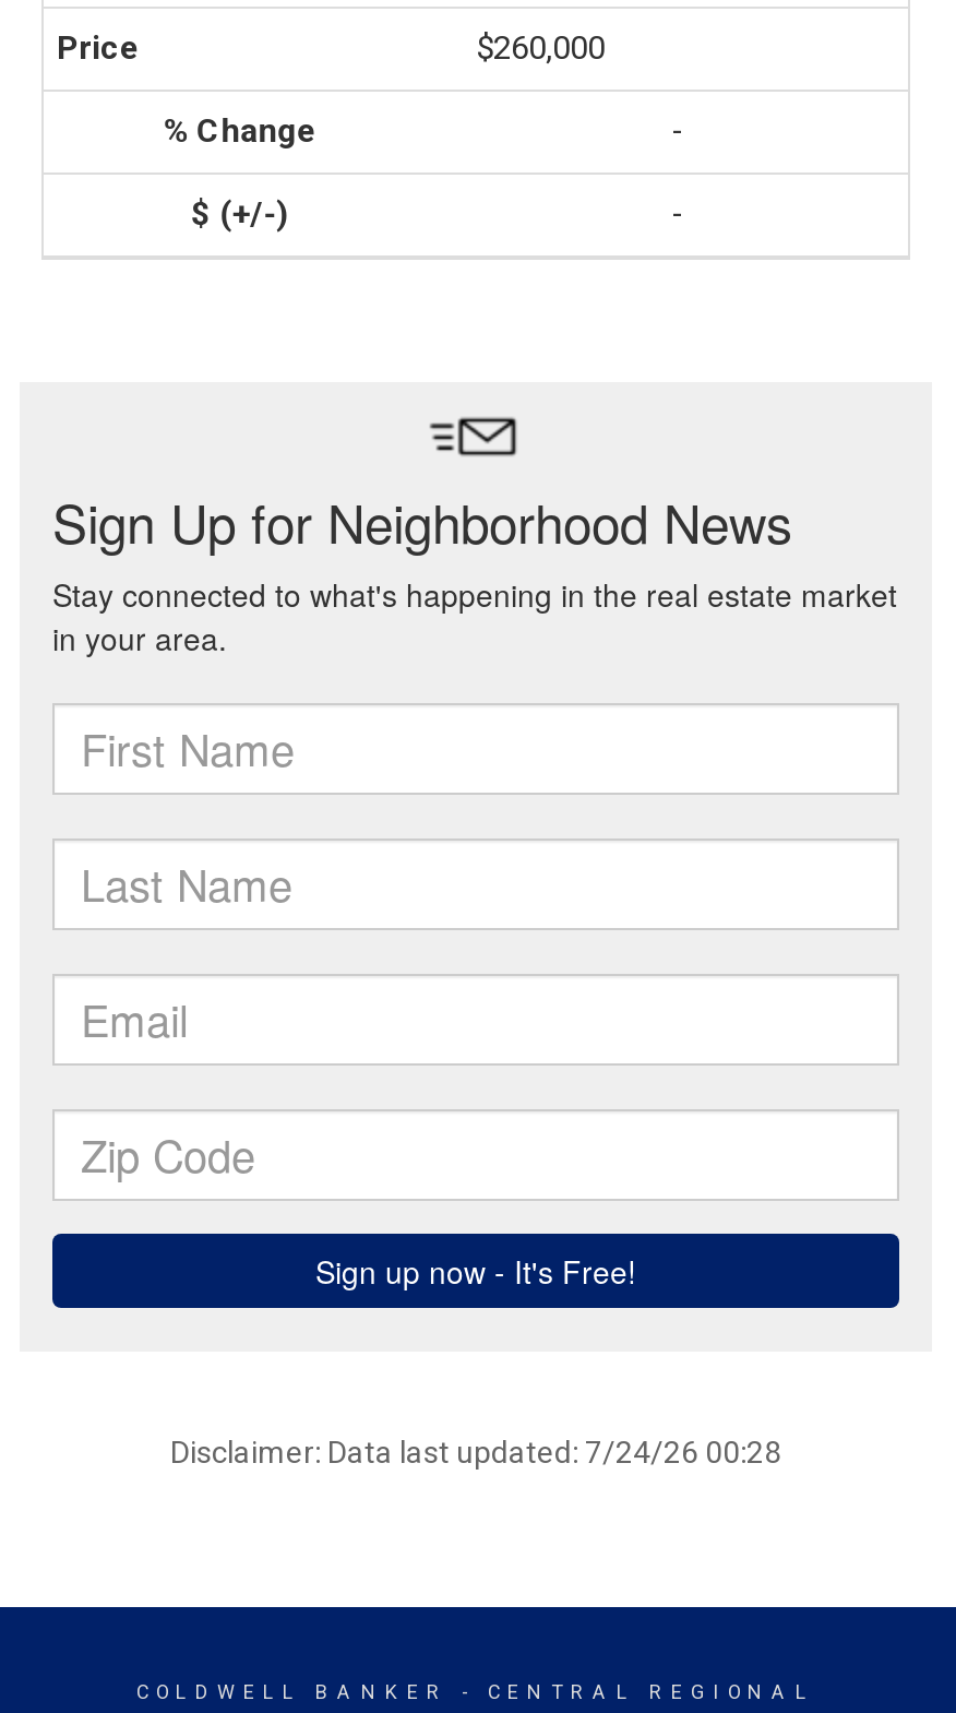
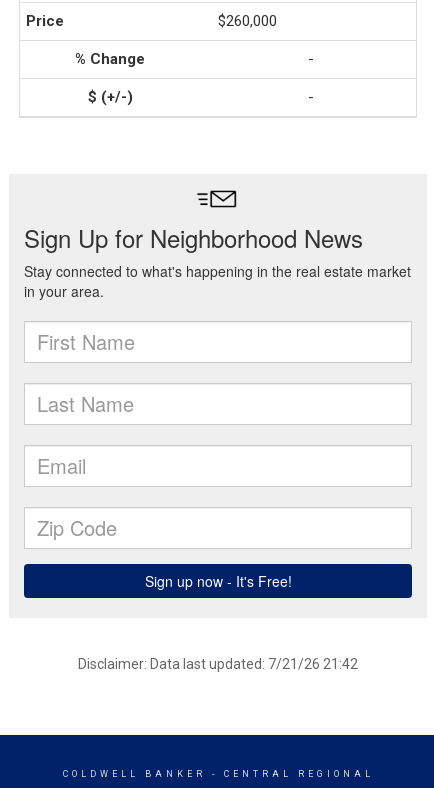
- Disclaimer: Data last updated: 7/24/26 00:28
+ Disclaimer: Data last updated: 7/21/26 21:42
